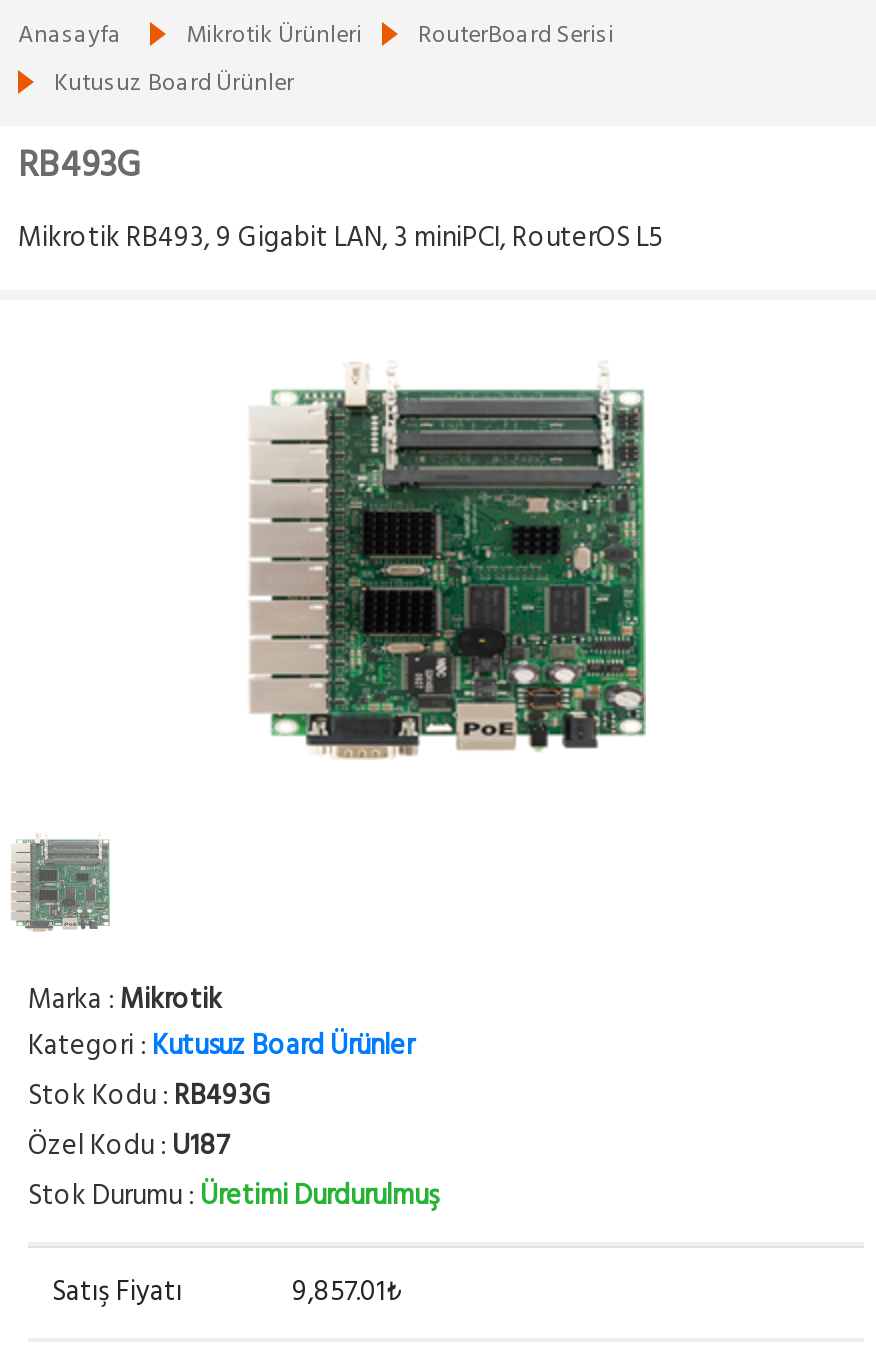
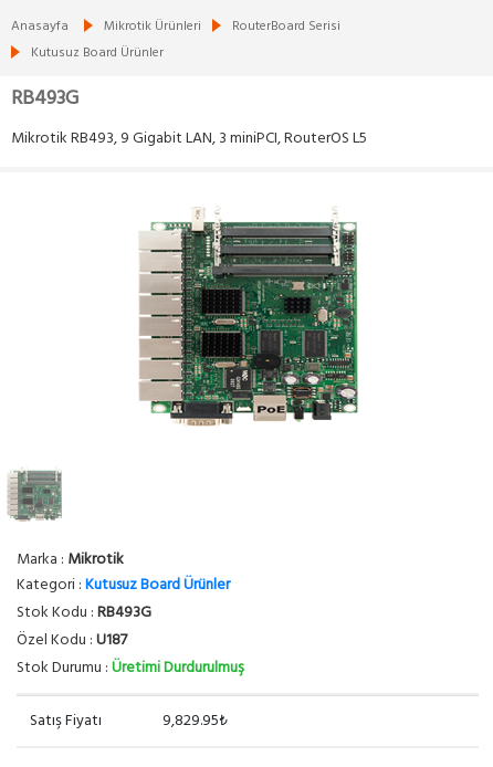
- 9,857.01₺
+ 9,829.95₺
